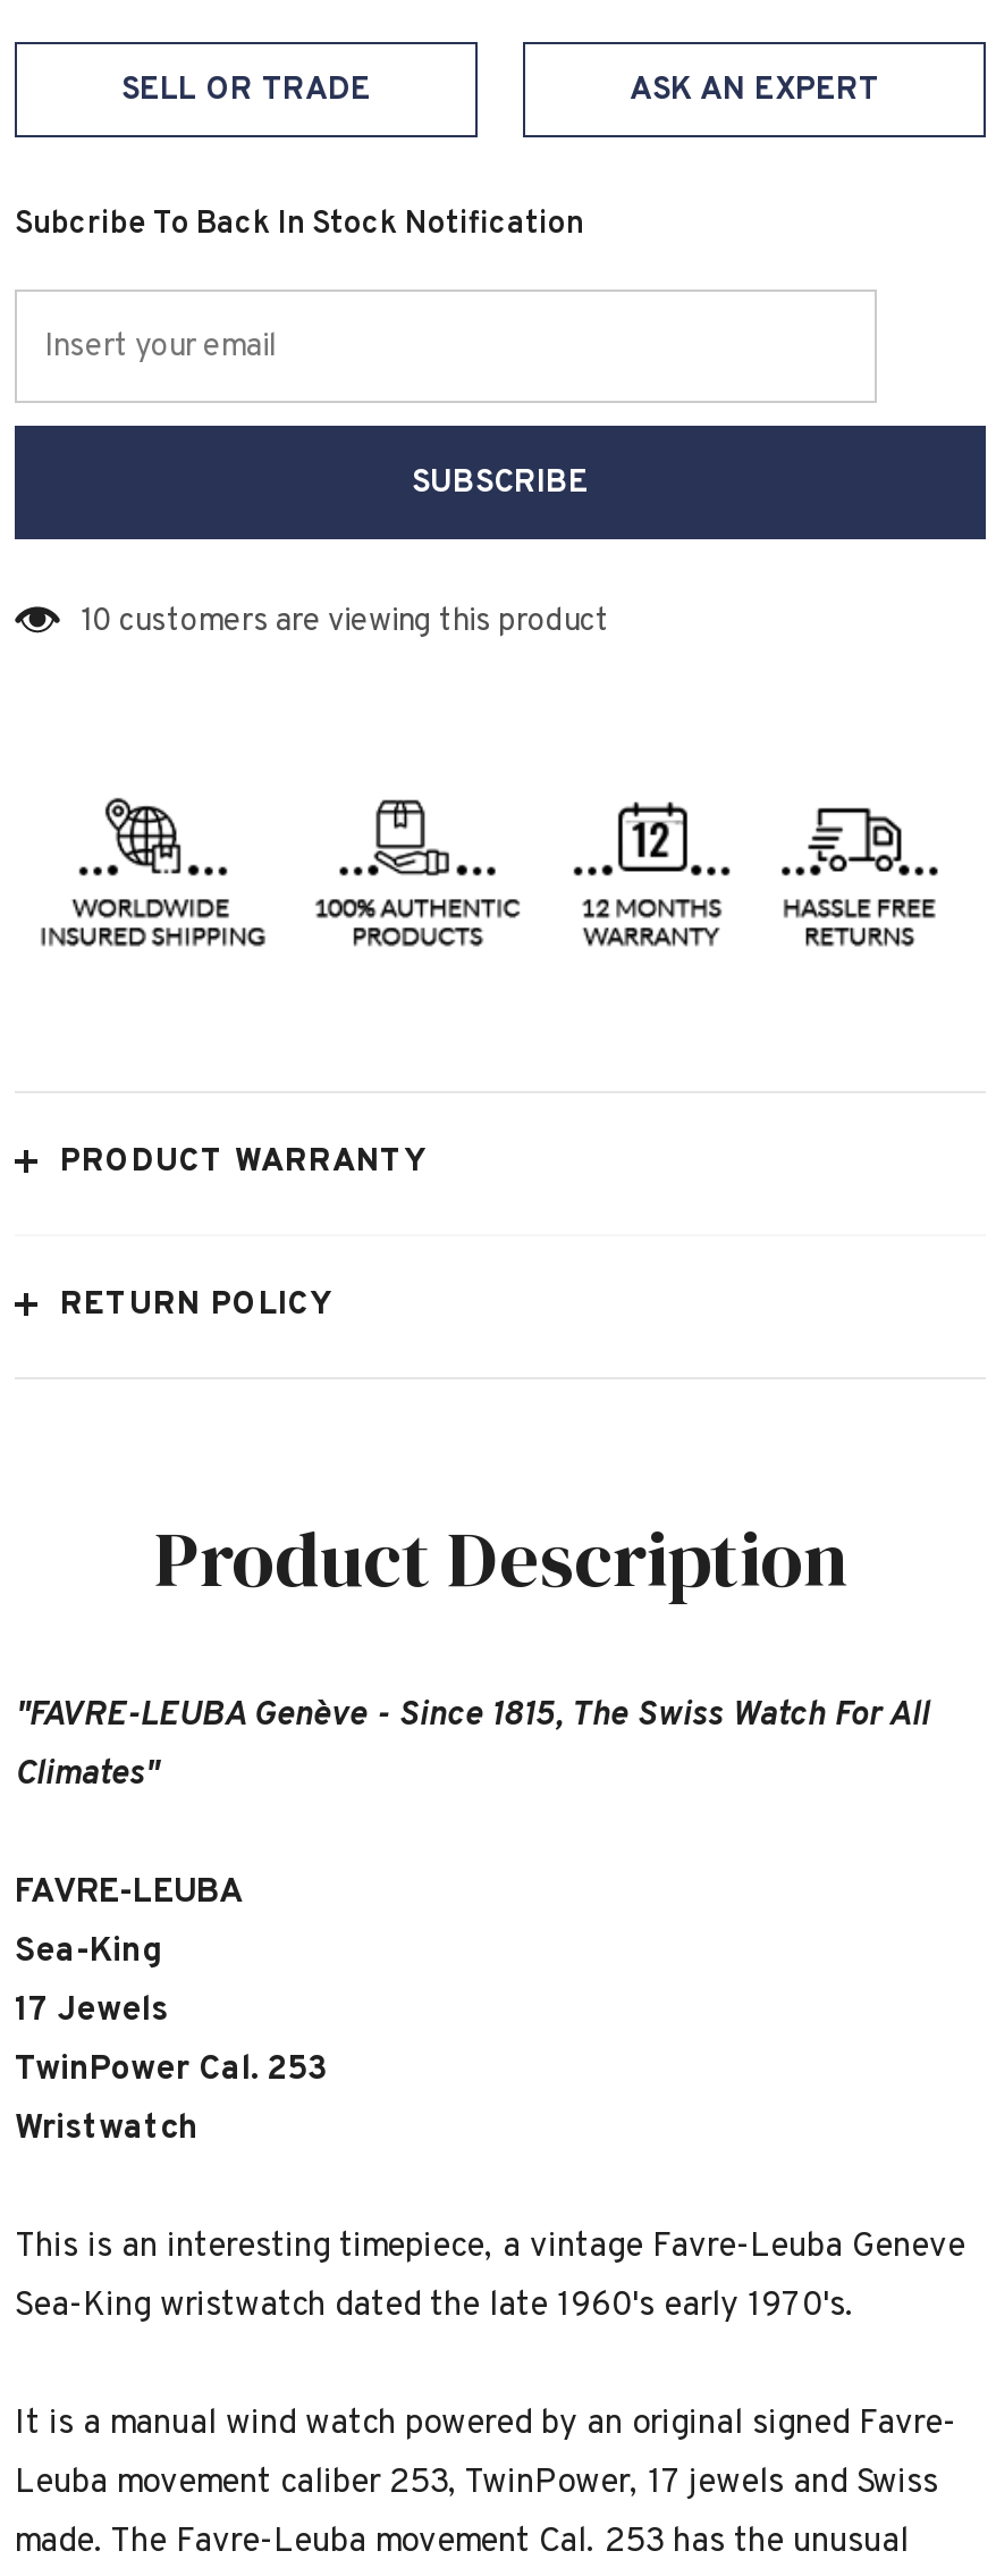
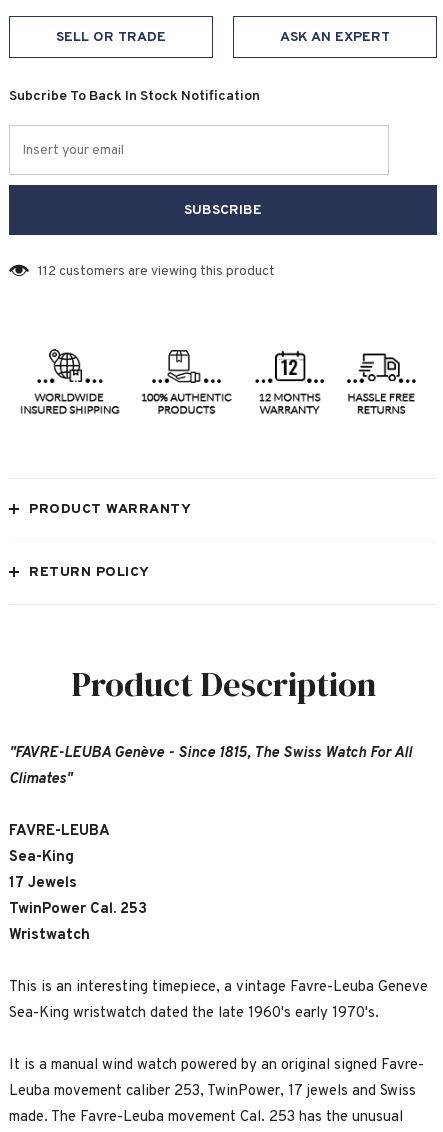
- 10 customers are viewing this product
+ 112 customers are viewing this product
